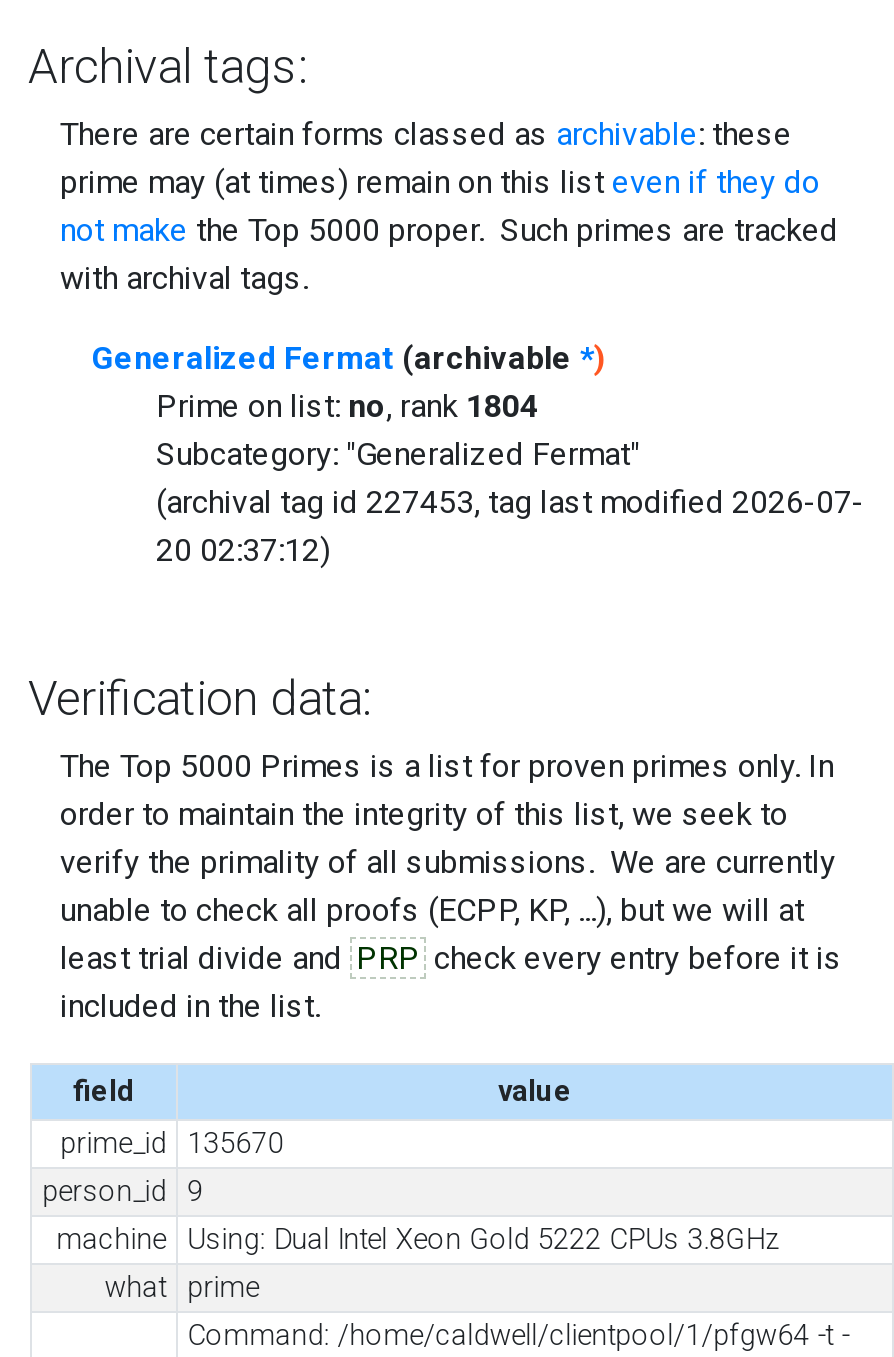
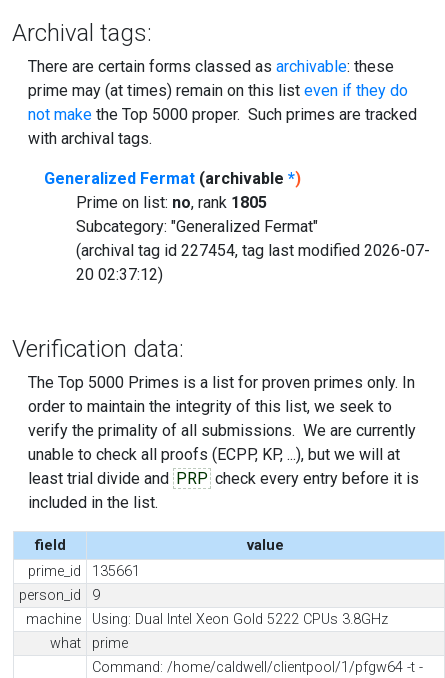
- Prime on list: no, rank 1804
+ Prime on list: no, rank 1805

- (archival tag id 227453, tag last modified 2026-07-
+ (archival tag id 227454, tag last modified 2026-07-

- prime_id 135670
+ prime_id 135661
